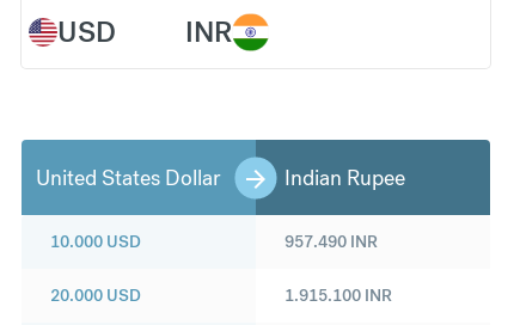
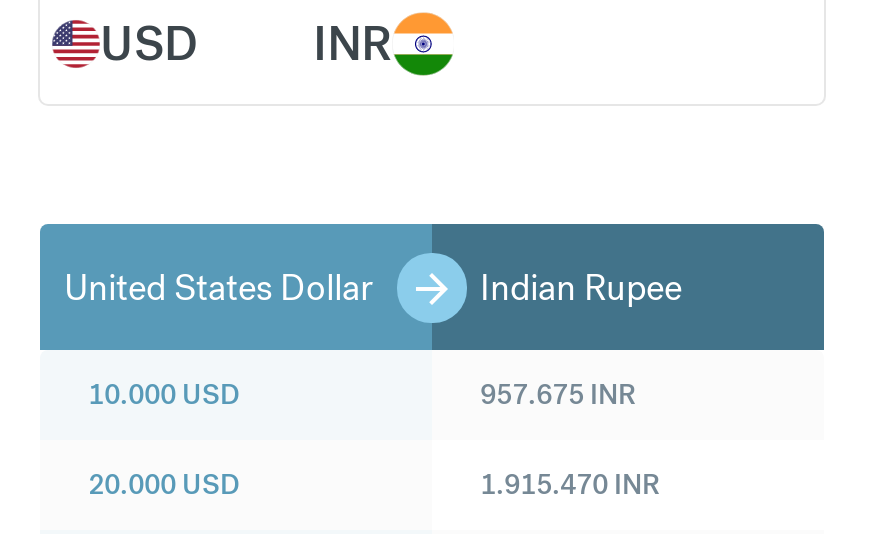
- 957.490 INR
+ 957.675 INR

- 1.915.100 INR
+ 1.915.470 INR
